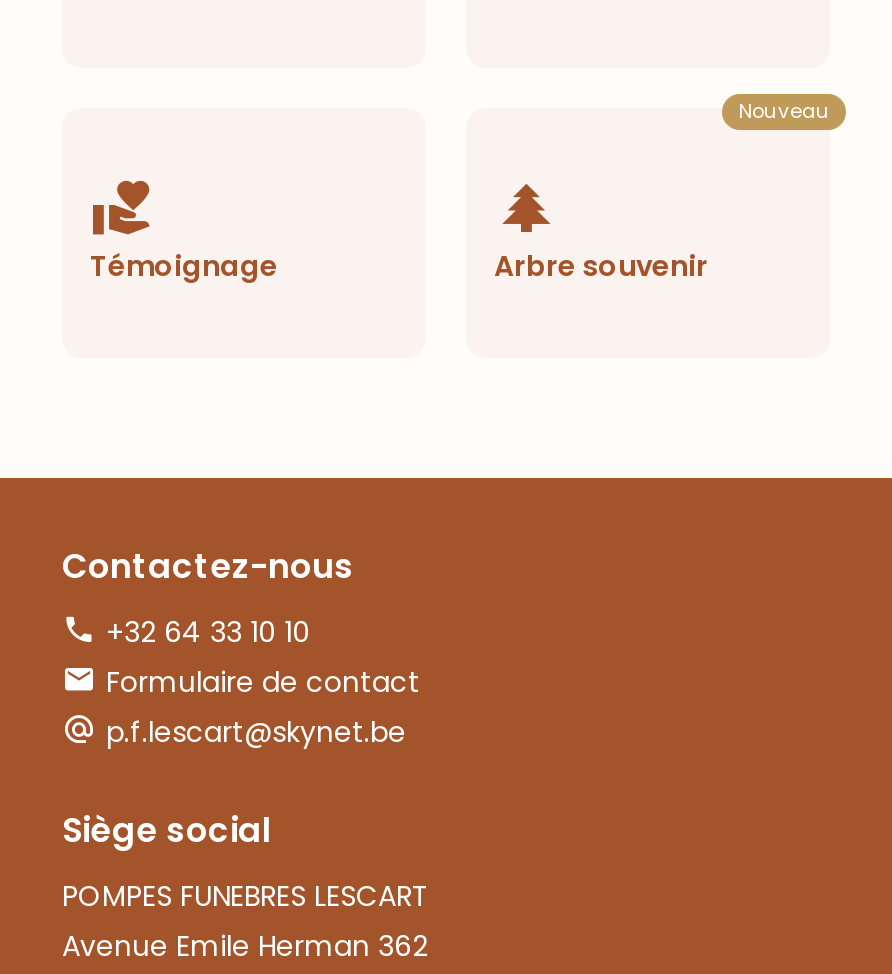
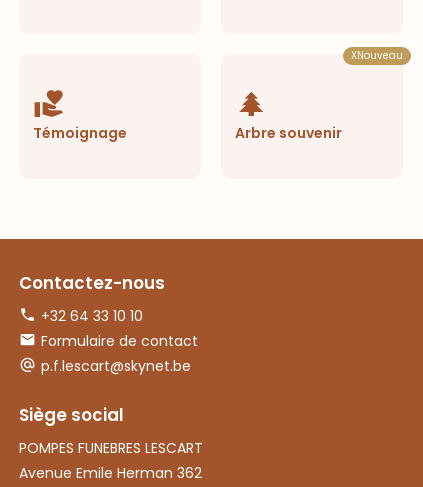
- Nouveau
+ XNouveau
